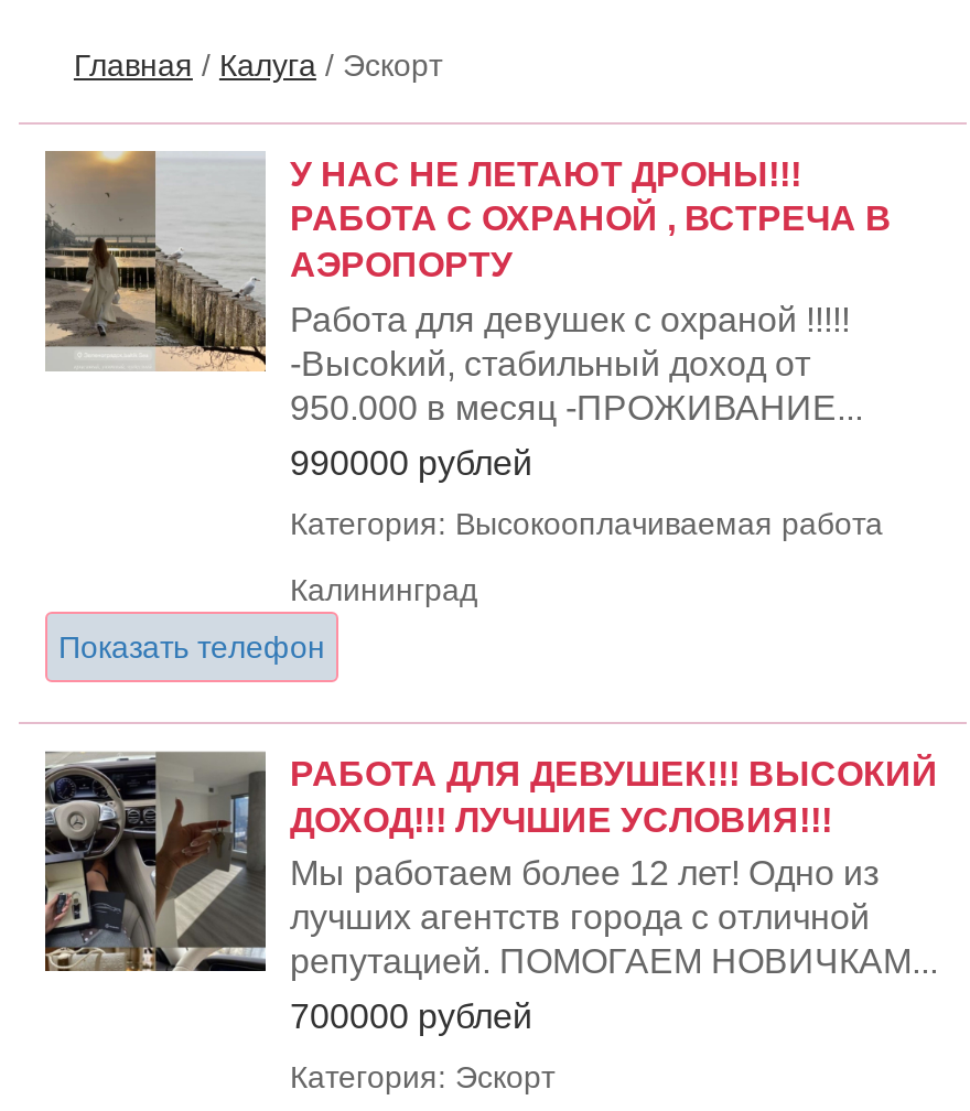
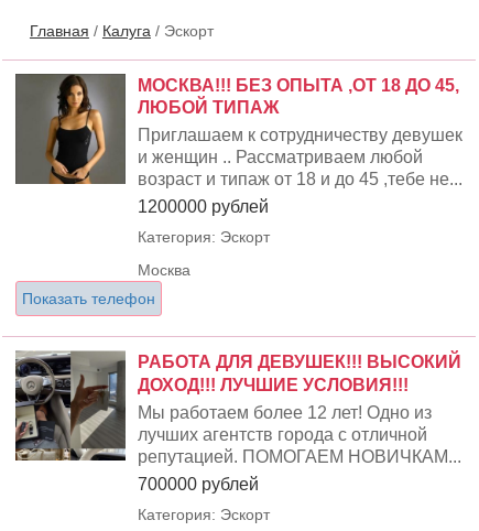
- [image]
- У НАС НЕ ЛЕТАЮТ ДРОНЫ!!!
- РАБОТА С ОХРАНОЙ , ВСТРЕЧА В
- АЭРОПОРТУ
+ [image]
+ МОСКВА!!! БЕЗ ОПЫТА ,ОТ 18 ДО 45,
+ ЛЮБОЙ ТИПАЖ

- Работа для девушек с охраной !!!!!
- -Высokий, стaбильный дохoд от
- 950.000 в месяц -ПРОЖИВАНИЕ...
+ Приглашаем к сотрудничеству девушек
+ и женщин .. Рассматриваем любой
+ возраст и типаж от 18 и до 45 ,тебе не...

- 990000 рублей
+ 1200000 рублей

- Категория: Высокооплачиваемая работа
+ Категория: Эскорт

- Калининград
+ Москва
